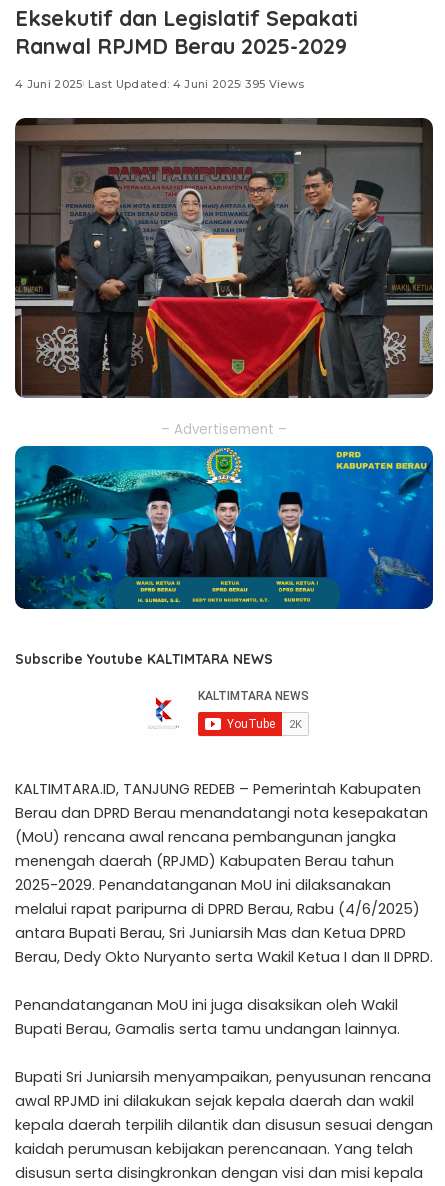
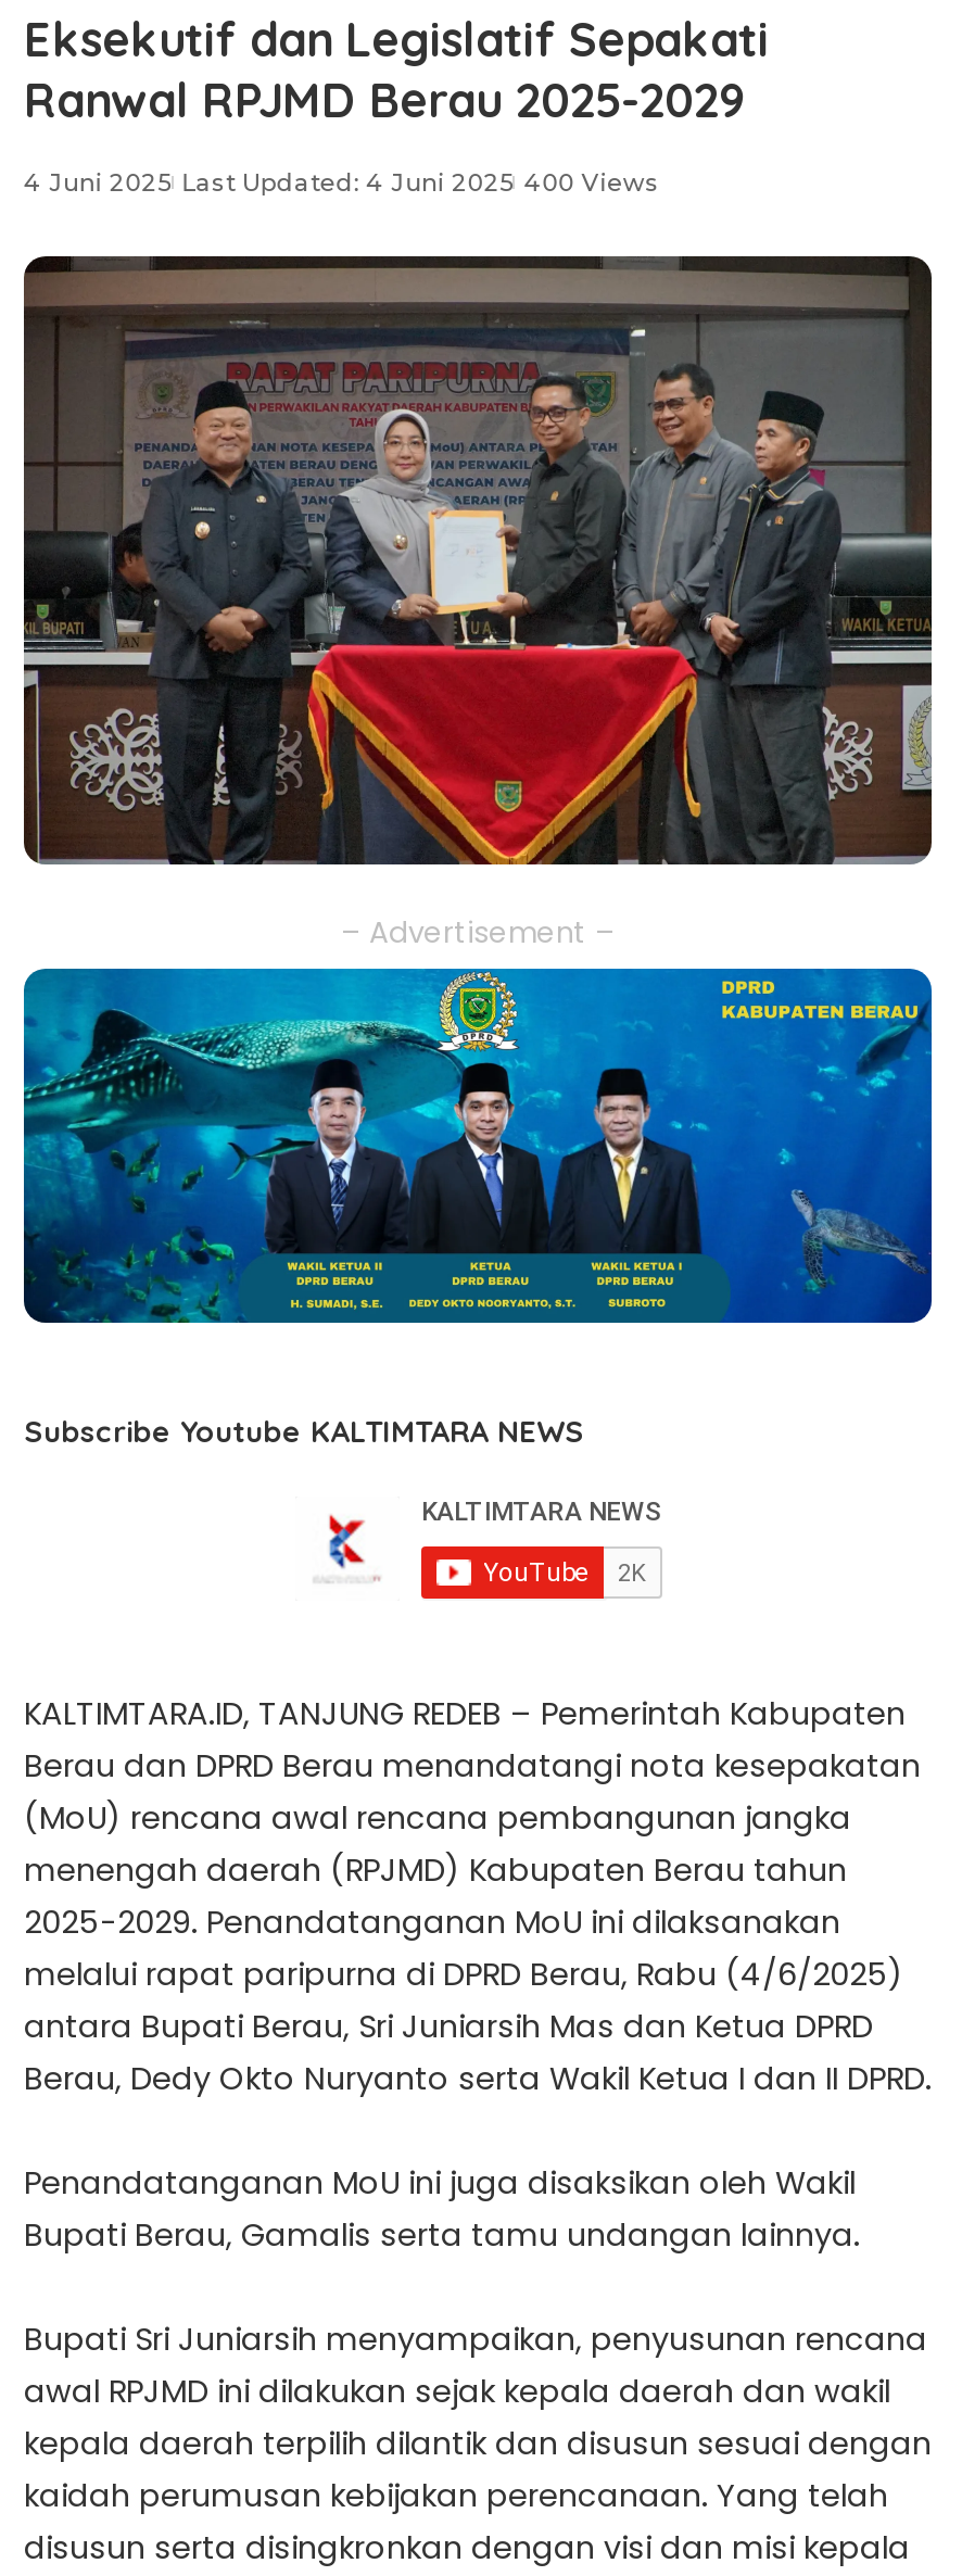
- 4 Juni 2025 Last Updated: 4 Juni 2025 395 Views
+ 4 Juni 2025 Last Updated: 4 Juni 2025 400 Views
